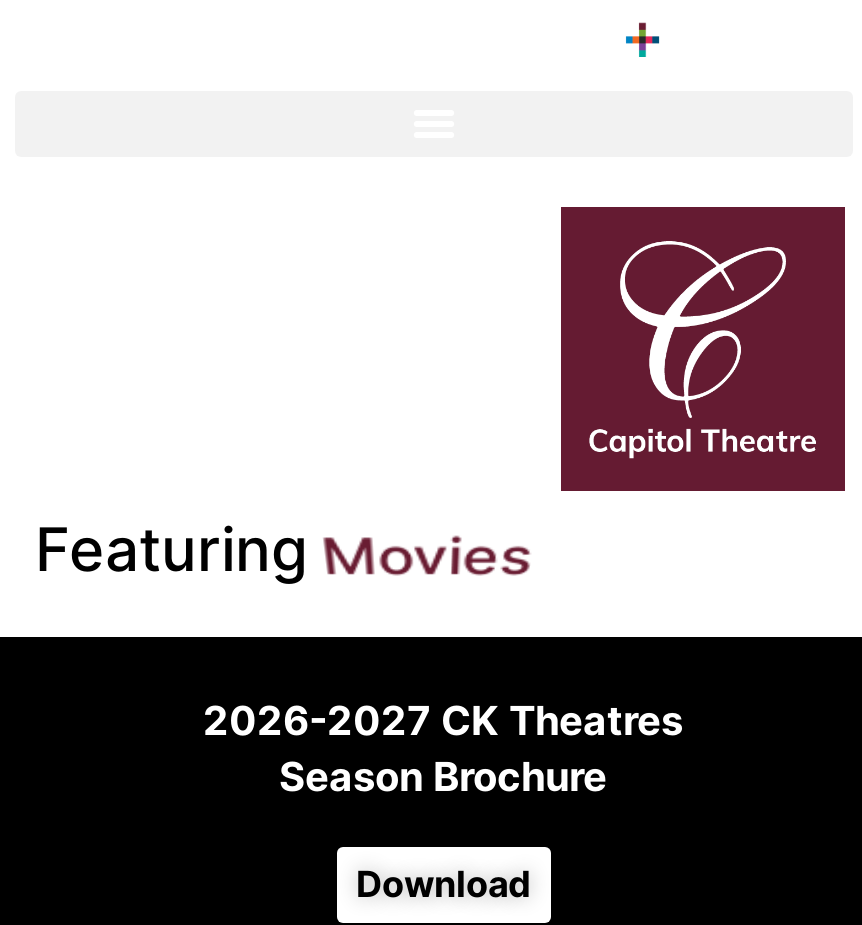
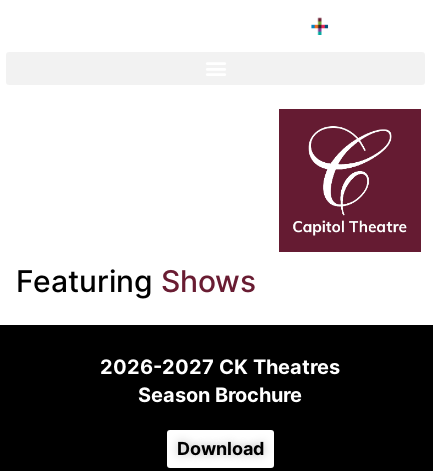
- Featuring Events
+ Featuring Shows
